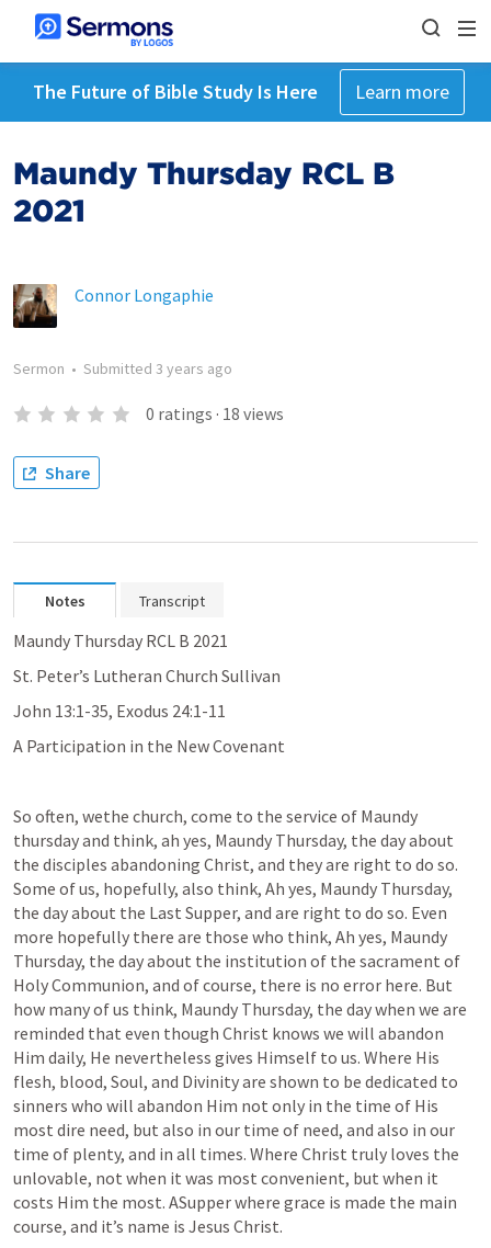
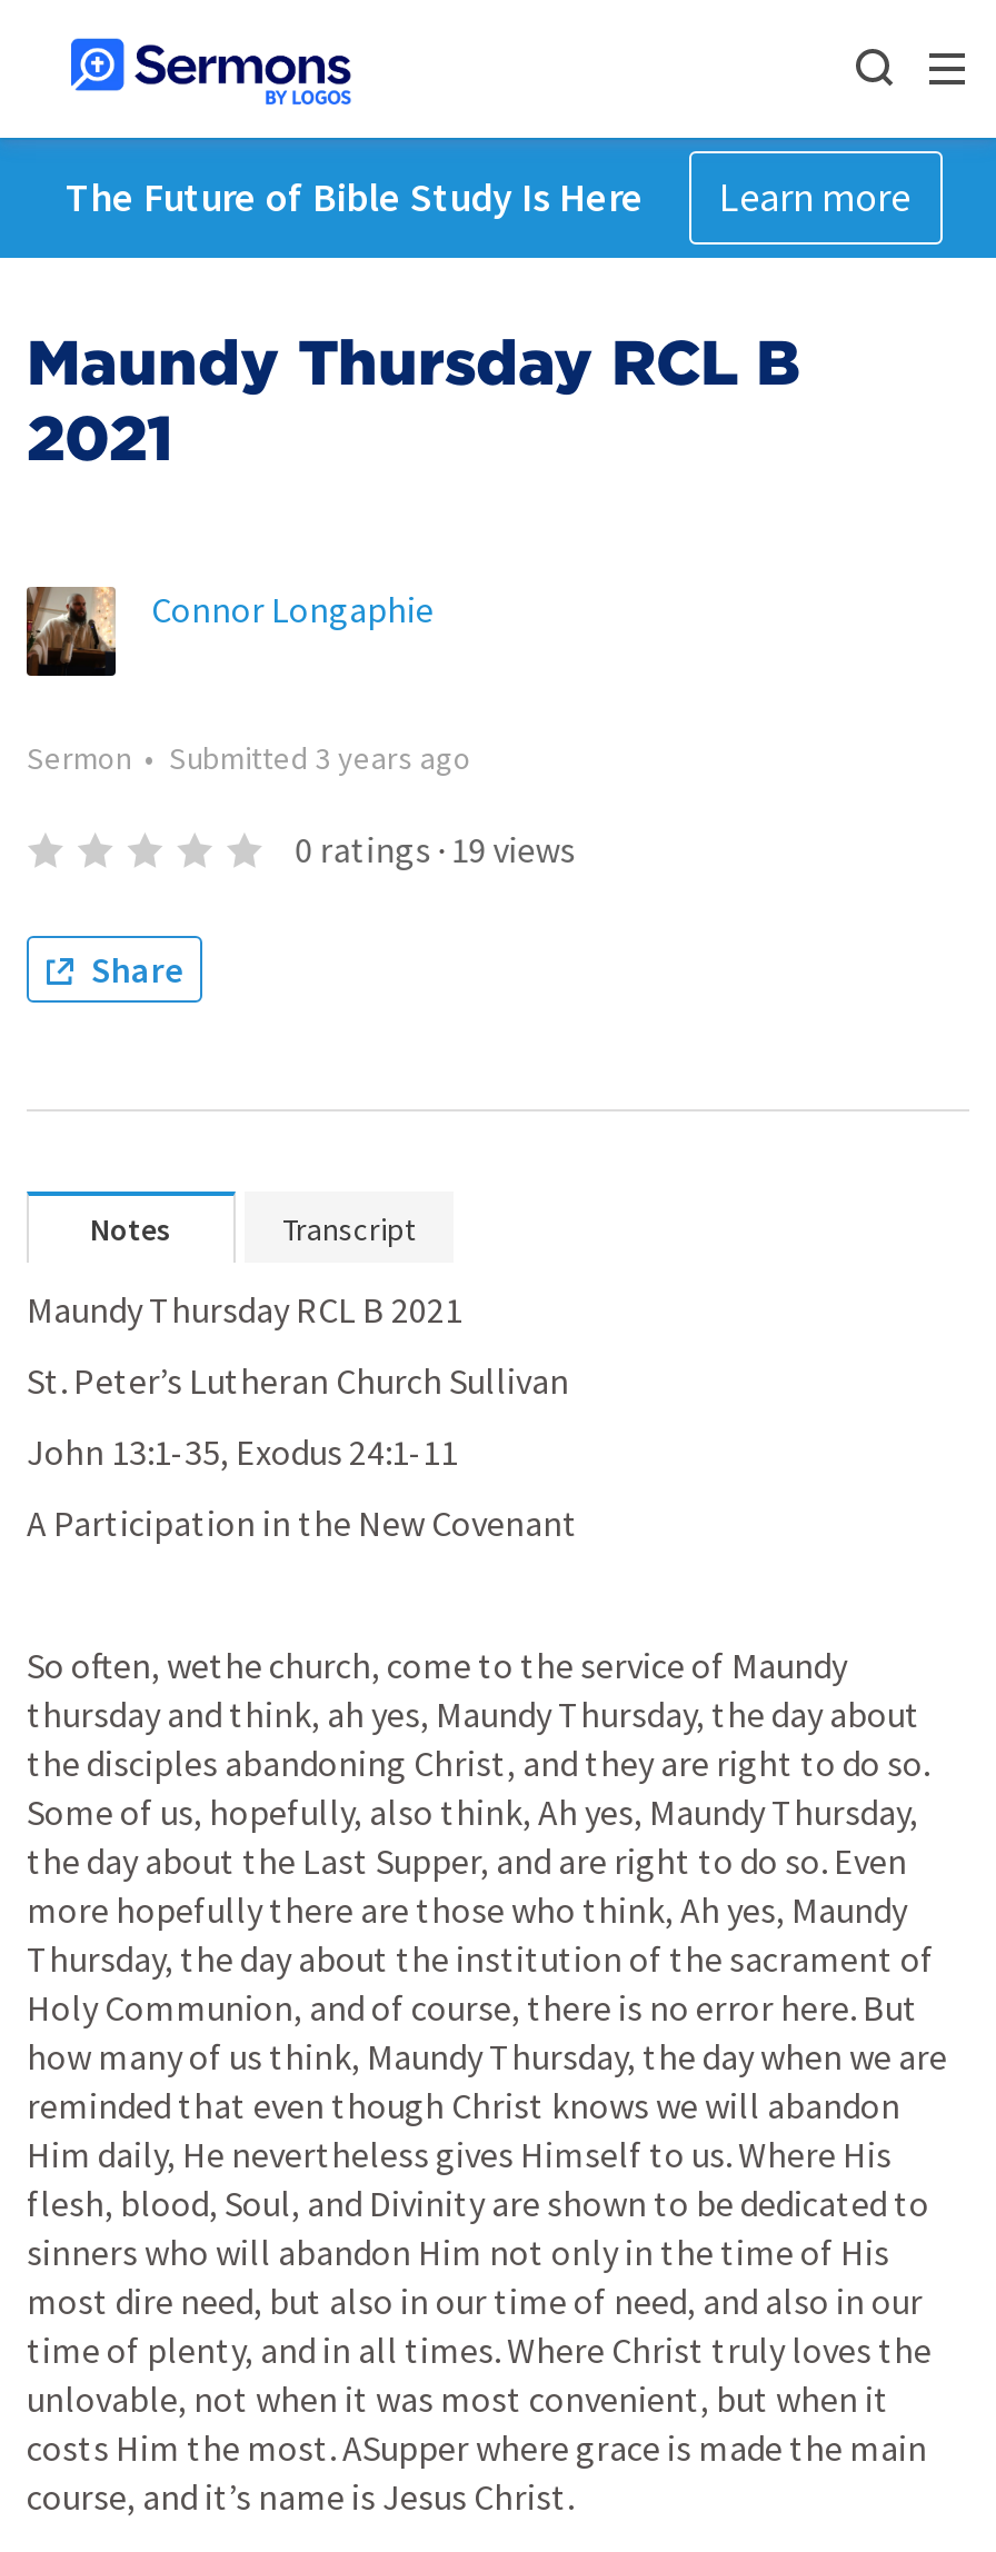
- 0 ratings · 18 views
+ 0 ratings · 19 views
